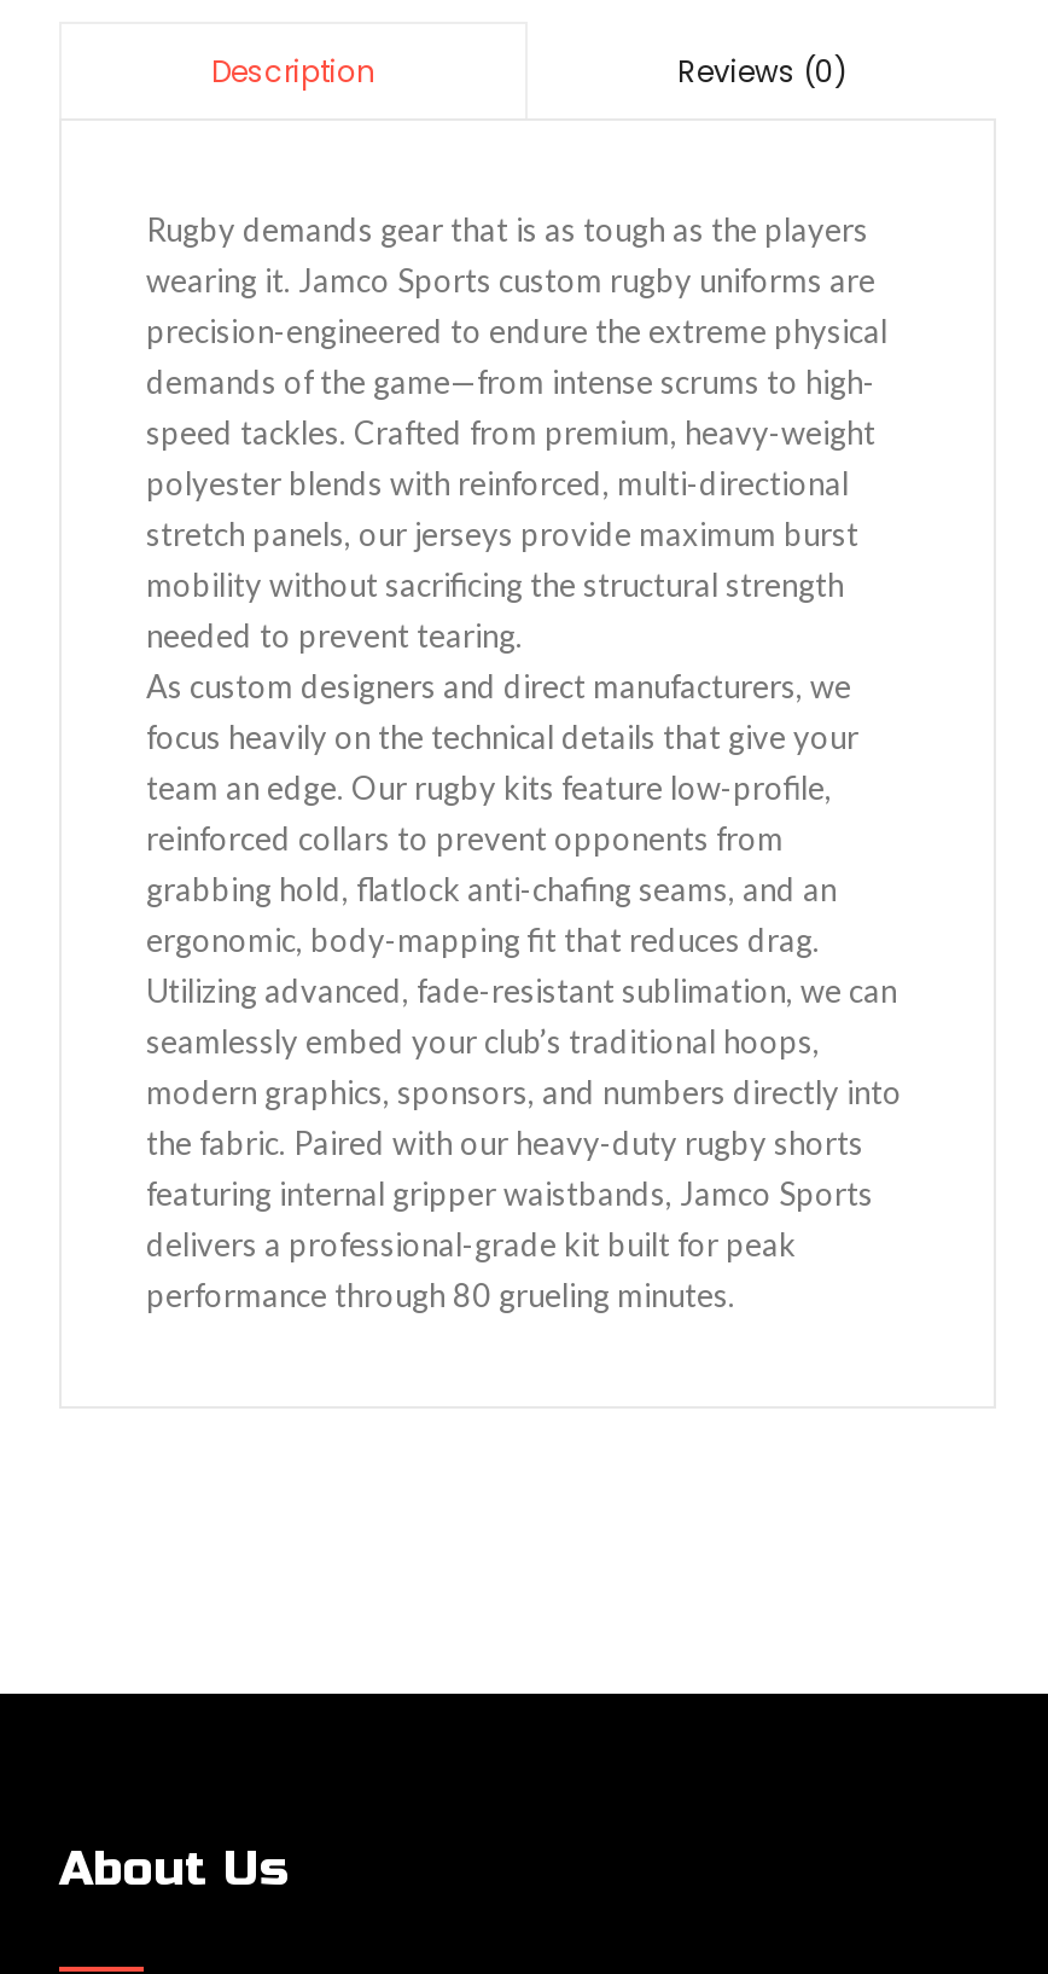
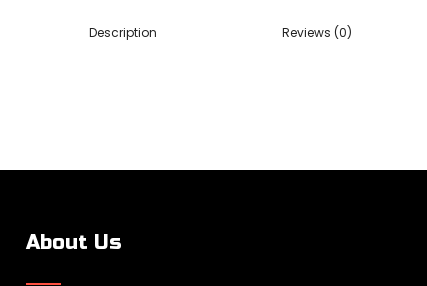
- Rugby demands gear that is as tough as the players
- wearing it. Jamco Sports custom rugby uniforms are
- precision-engineered to endure the extreme physical
- demands of the game—from intense scrums to high-
- speed tackles. Crafted from premium, heavy-weight
- polyester blends with reinforced, multi-directional
- stretch panels, our jerseys provide maximum burst
- mobility without sacrificing the structural strength
- needed to prevent tearing.
- As custom designers and direct manufacturers, we
- focus heavily on the technical details that give your
- team an edge. Our rugby kits feature low-profile,
- reinforced collars to prevent opponents from
- grabbing hold, flatlock anti-chafing seams, and an
- ergonomic, body-mapping fit that reduces drag.
- Utilizing advanced, fade-resistant sublimation, we can
- seamlessly embed your club’s traditional hoops,
- modern graphics, sponsors, and numbers directly into
- the fabric. Paired with our heavy-duty rugby shorts
- featuring internal gripper waistbands, Jamco Sports
- delivers a professional-grade kit built for peak
- performance through 80 grueling minutes.
